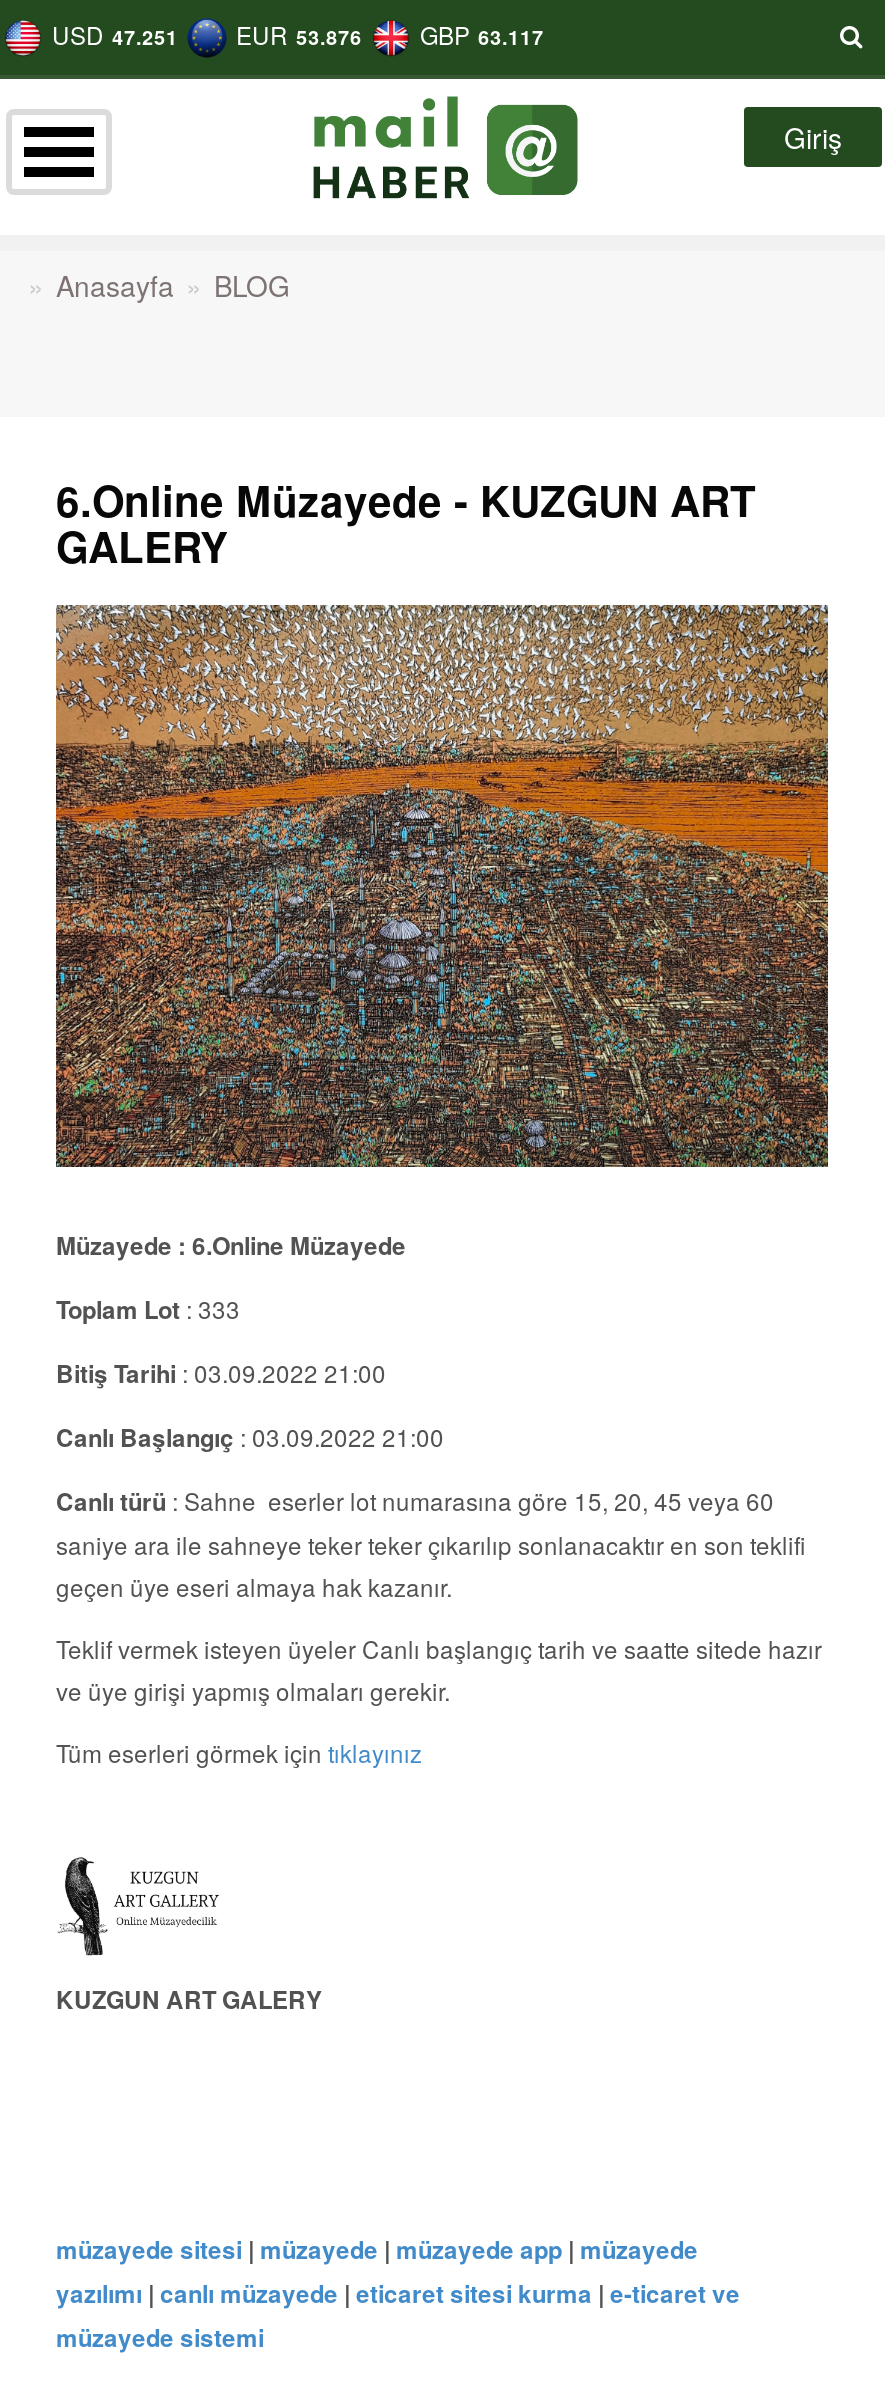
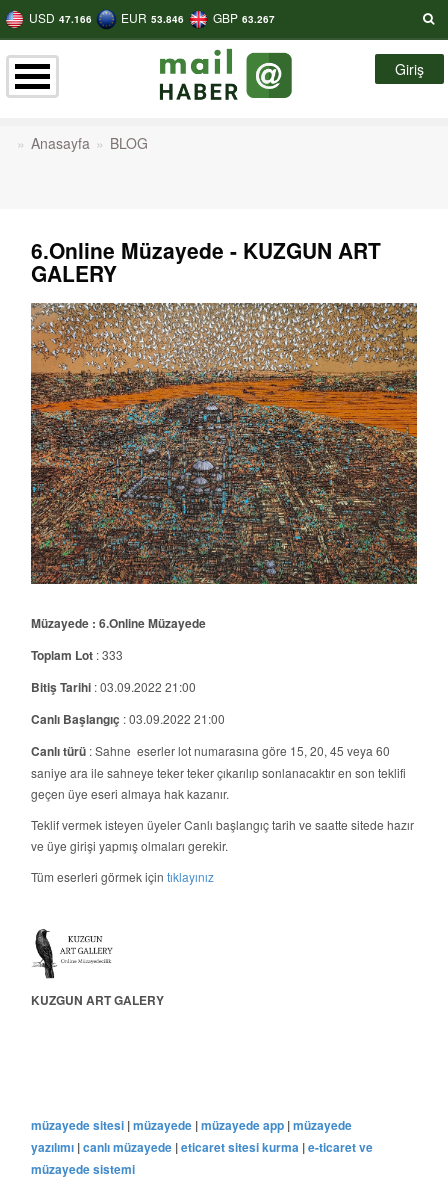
- USD 47.251
+ USD 47.166

- EUR 53.876
+ EUR 53.846

- GBP 63.117
+ GBP 63.267
